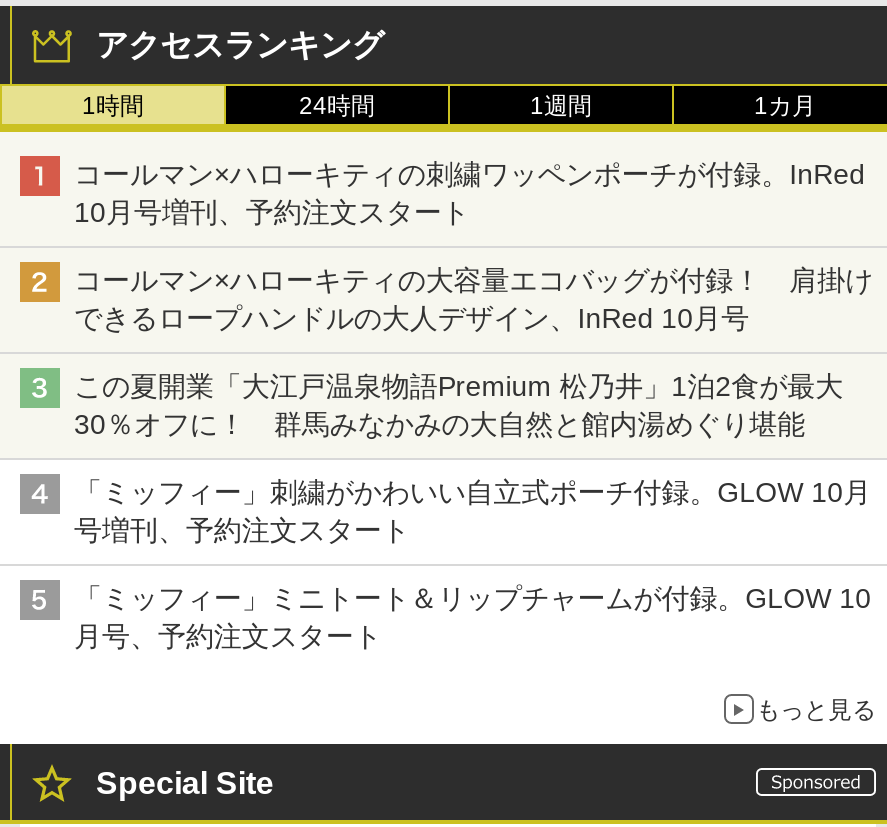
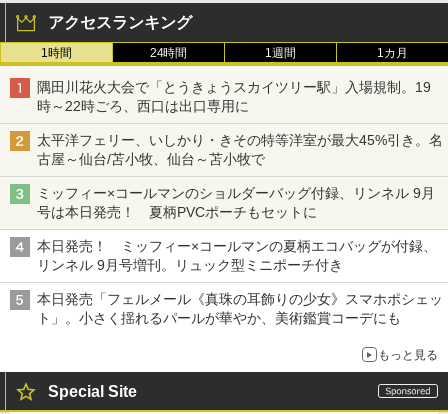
- コールマン×ハローキティの刺繍ワッペンポーチが付録。InRed
- 10月号増刊、予約注文スタート
+ 隅田川花火大会で「とうきょうスカイツリー駅」入場規制。19
+ 時～22時ごろ、西口は出口専用に

- コールマン×ハローキティの大容量エコバッグが付録！ 肩掛け
- できるロープハンドルの大人デザイン、InRed 10月号
+ 太平洋フェリー、いしかり・きその特等洋室が最大45%引き。名
+ 古屋～仙台/苫小牧、仙台～苫小牧で

- この夏開業「大江戸温泉物語Premium 松乃井」1泊2食が最大
- 30％オフに！ 群馬みなかみの大自然と館内湯めぐり堪能
+ ミッフィー×コールマンのショルダーバッグ付録、リンネル 9月
+ 号は本日発売！ 夏柄PVCポーチもセットに

- 「ミッフィー」刺繍がかわいい自立式ポーチ付録。GLOW 10月
- 号増刊、予約注文スタート
+ 本日発売！ ミッフィー×コールマンの夏柄エコバッグが付録、
+ リンネル 9月号増刊。リュック型ミニポーチ付き

- 「ミッフィー」ミニトート＆リップチャームが付録。GLOW 10
- 月号、予約注文スタート
+ 本日発売「フェルメール《真珠の耳飾りの少女》スマホポシェッ
+ ト」。小さく揺れるパールが華やか、美術鑑賞コーデにも
